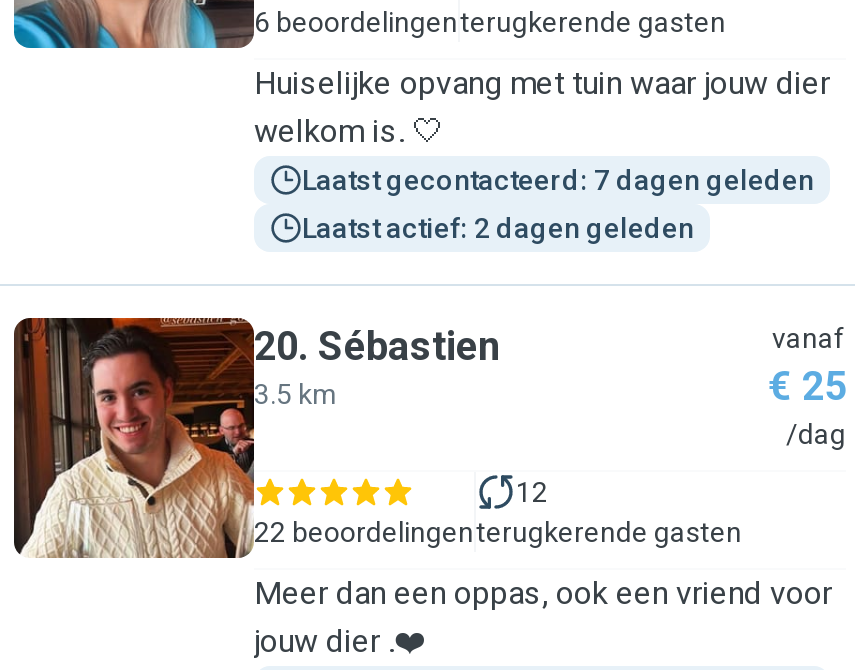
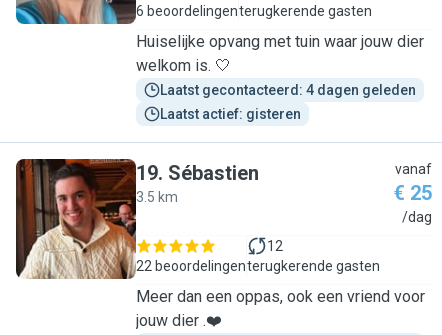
- Laatst gecontacteerd: 7 dagen geleden
+ Laatst gecontacteerd: 4 dagen geleden

- Laatst actief: 2 dagen geleden
+ Laatst actief: gisteren

- 20. Sébastien
+ 19. Sébastien
